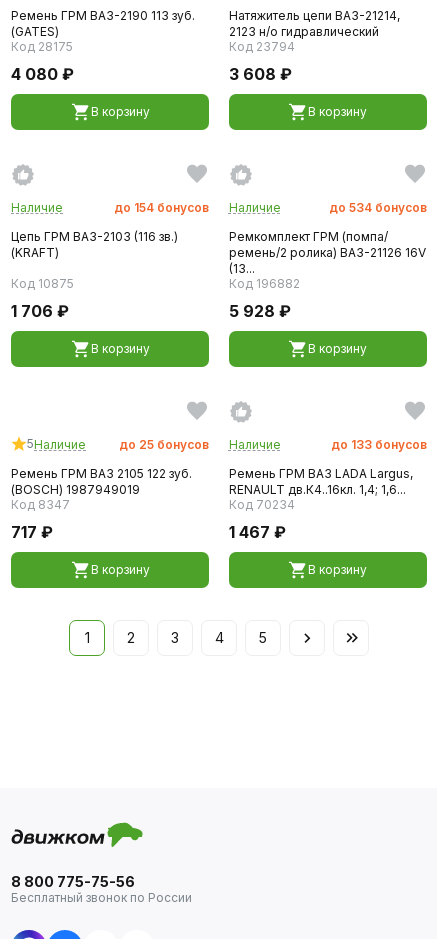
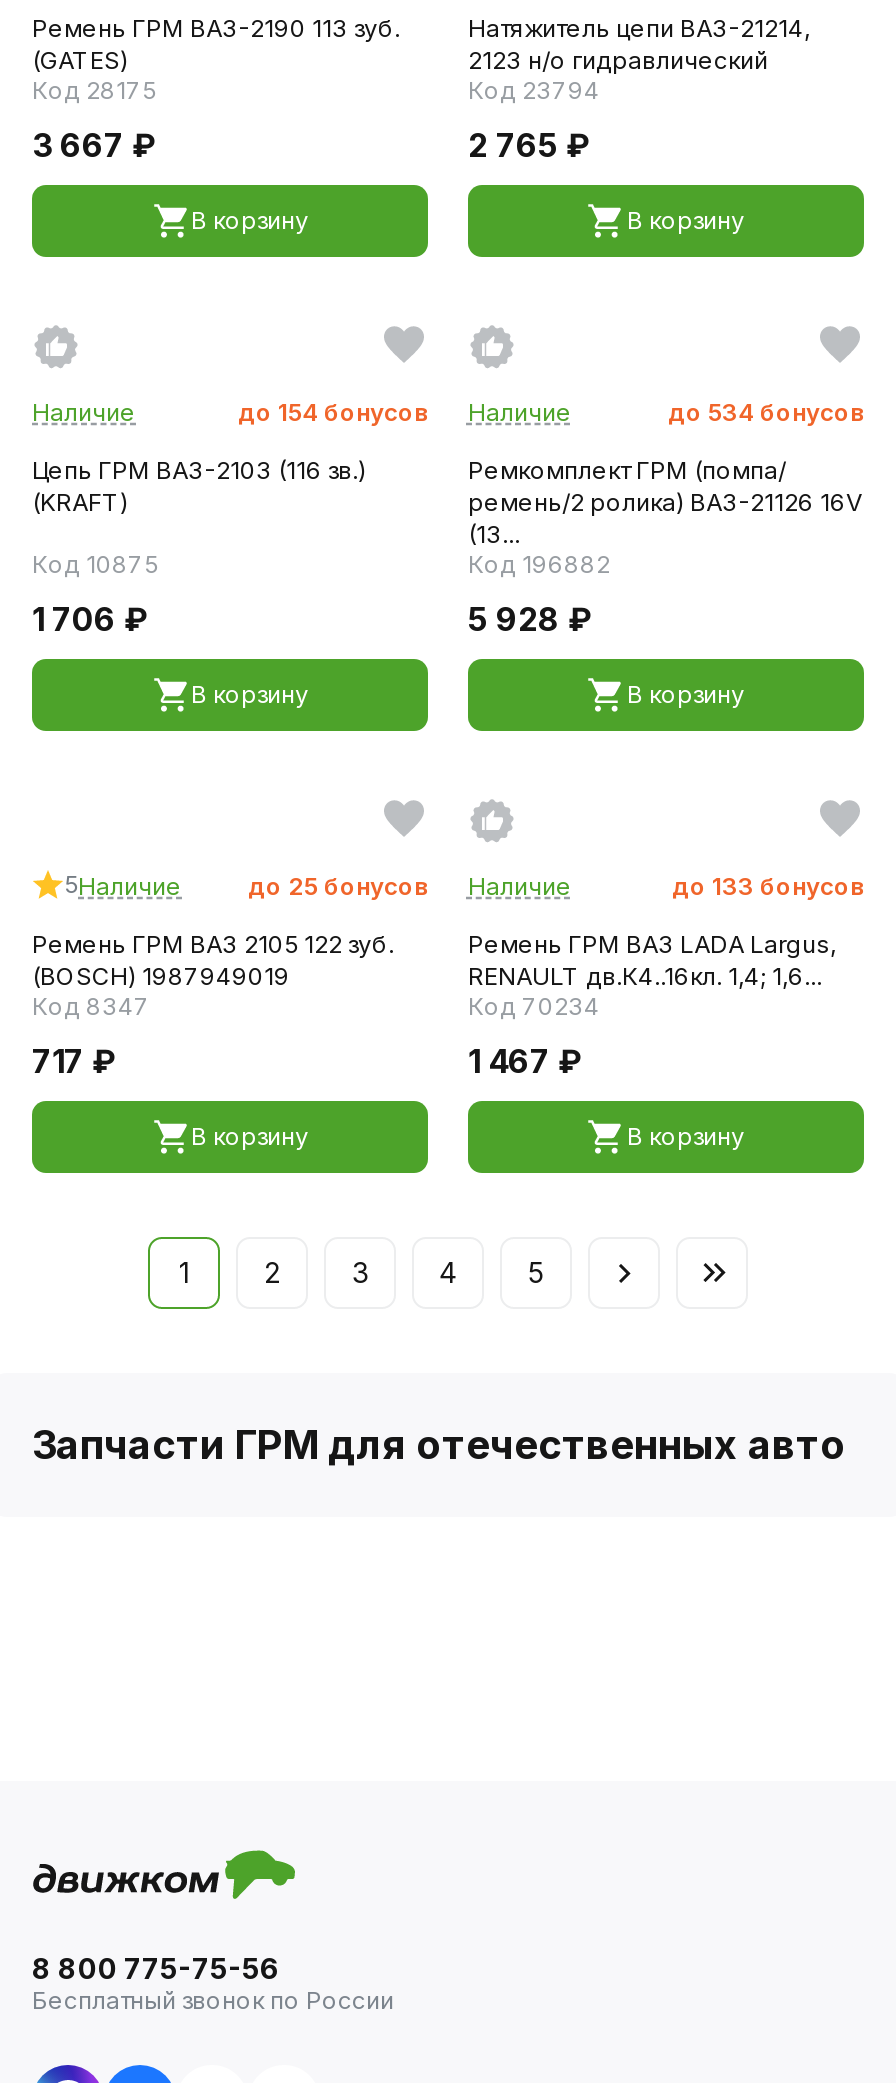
- 4 080 ₽
+ 3 667 ₽

- 3 608 ₽
+ 2 765 ₽

+ Запчасти ГРМ для отечественных авто
